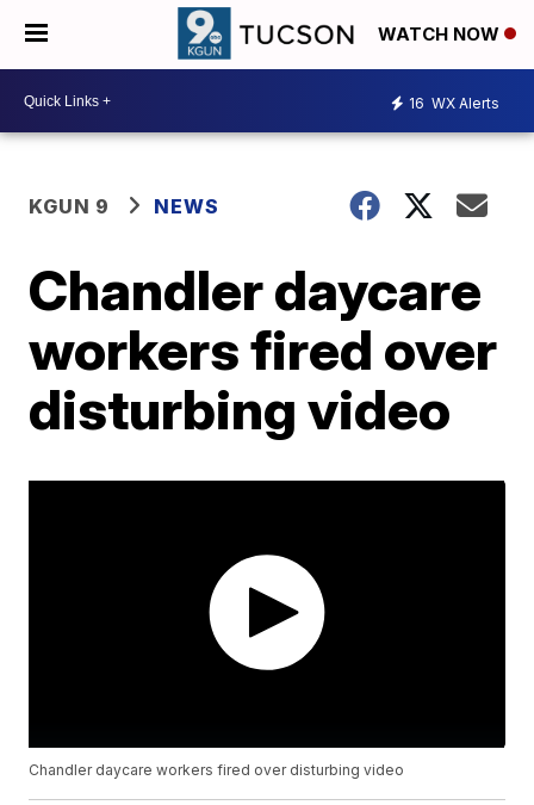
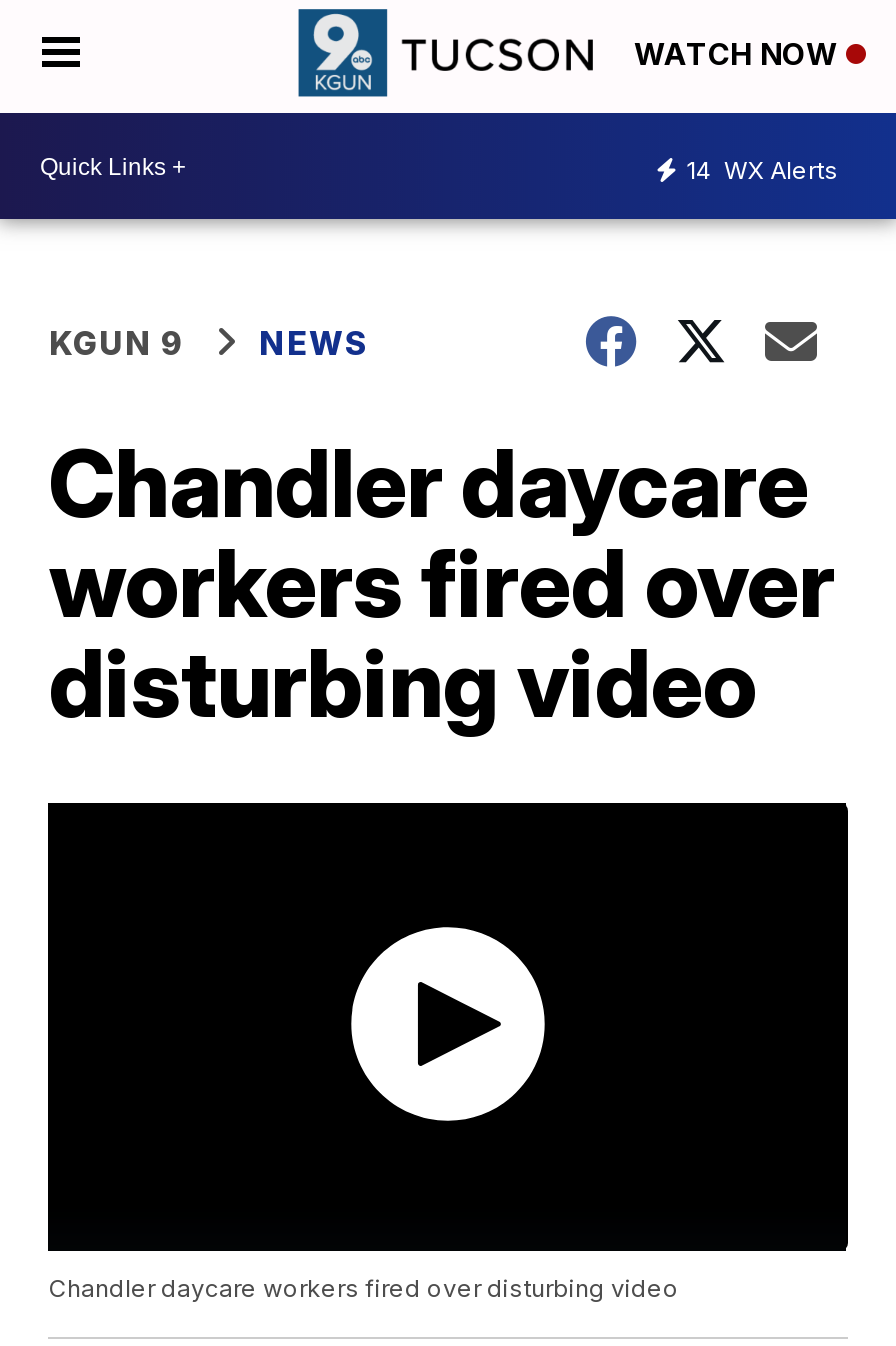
- 16 WX Alerts
+ 14 WX Alerts
